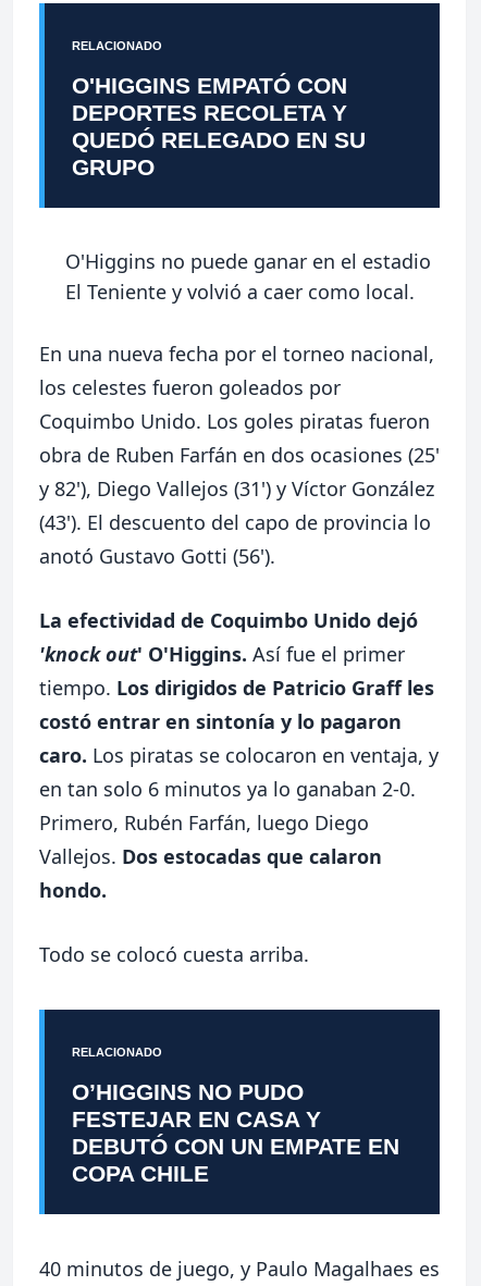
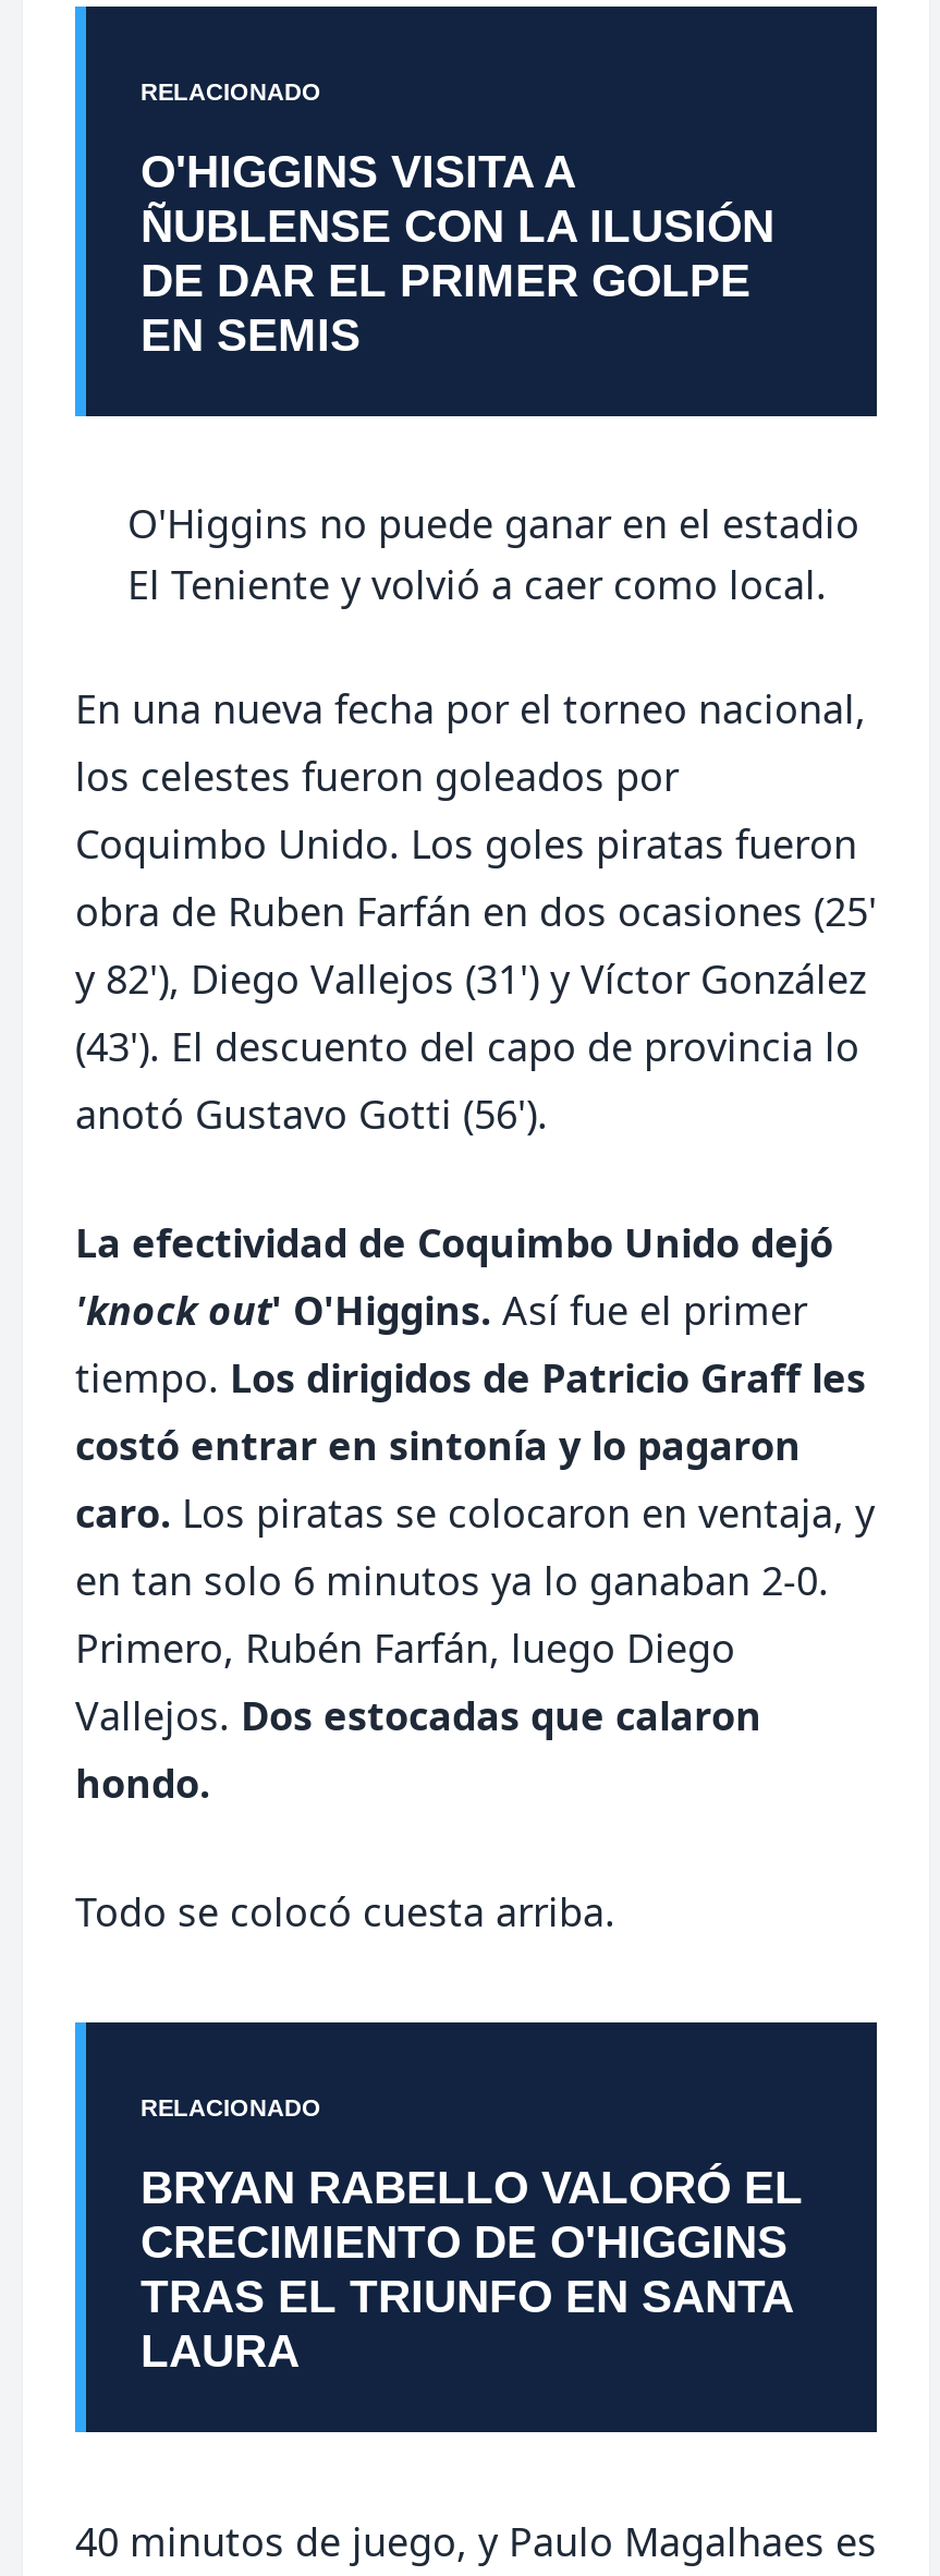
- O'HIGGINS EMPATÓ CON
- DEPORTES RECOLETA Y
- QUEDÓ RELEGADO EN SU
- GRUPO
+ O'HIGGINS VISITA A
+ ÑUBLENSE CON LA ILUSIÓN
+ DE DAR EL PRIMER GOLPE
+ EN SEMIS

- O’HIGGINS NO PUDO
- FESTEJAR EN CASA Y
- DEBUTÓ CON UN EMPATE EN
- COPA CHILE
+ BRYAN RABELLO VALORÓ EL
+ CRECIMIENTO DE O'HIGGINS
+ TRAS EL TRIUNFO EN SANTA
+ LAURA
